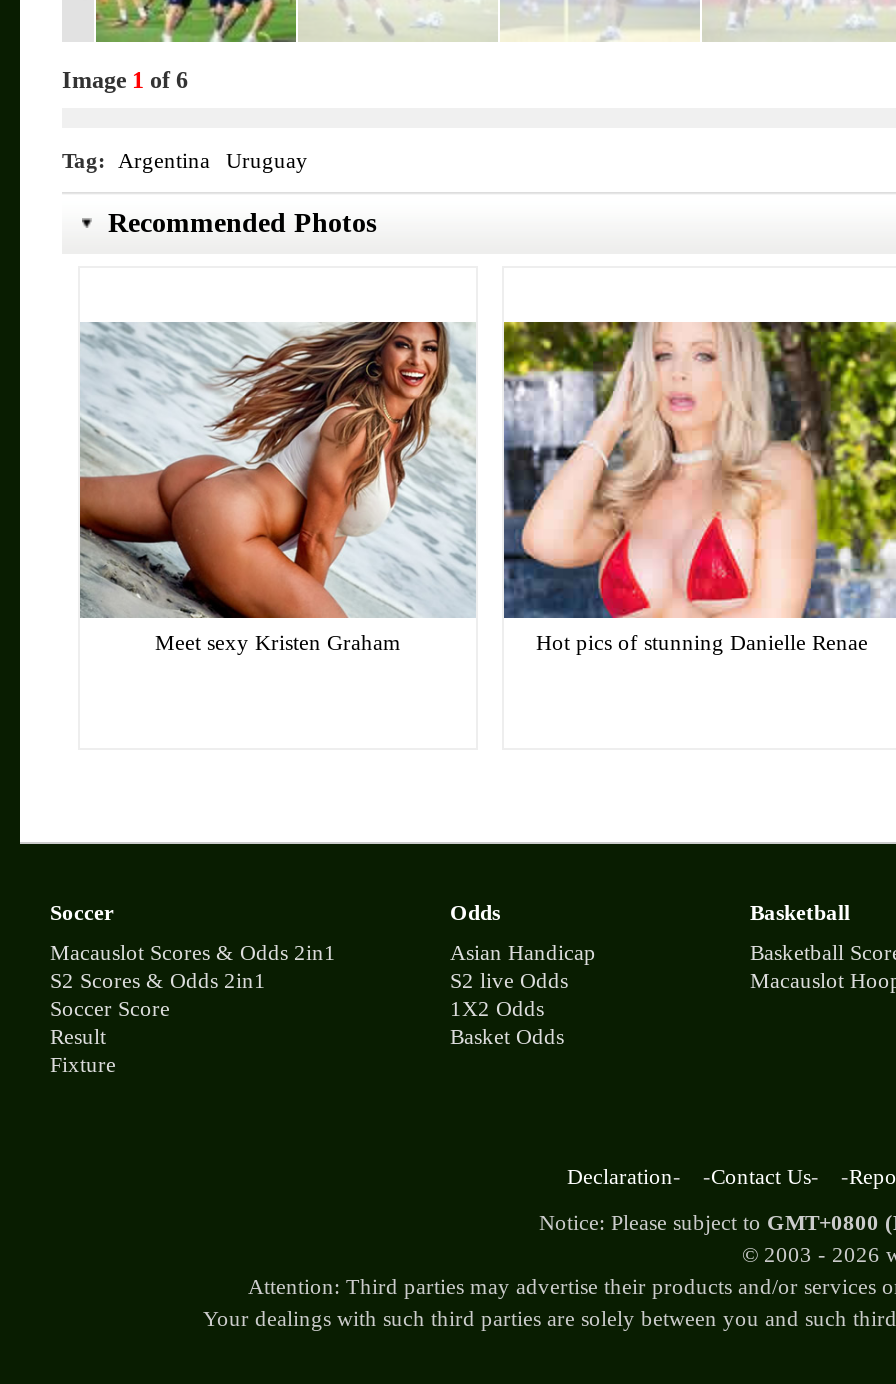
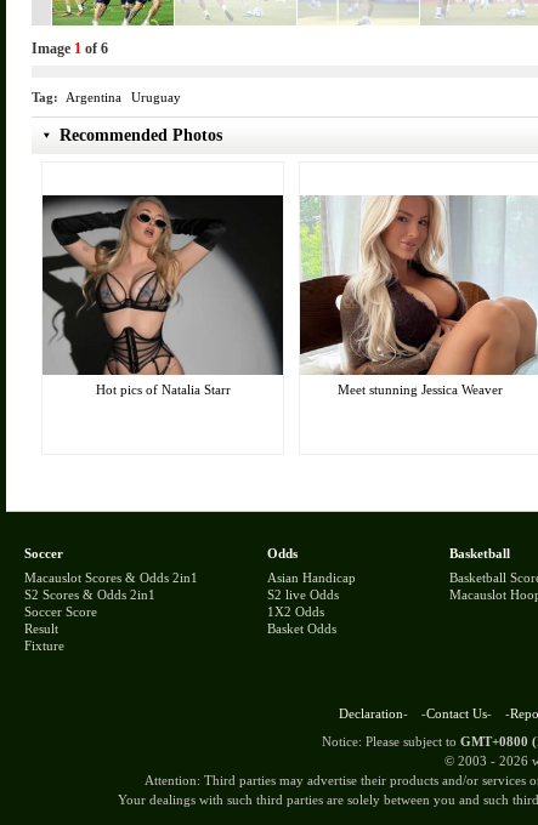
- [image]
- Meet sexy Kristen Graham
- Hot pics of stunning Danielle Renae
+ [image]
+ Hot pics of Natalia Starr
+ Meet stunning Jessica Weaver

- [image]
+ [image]
